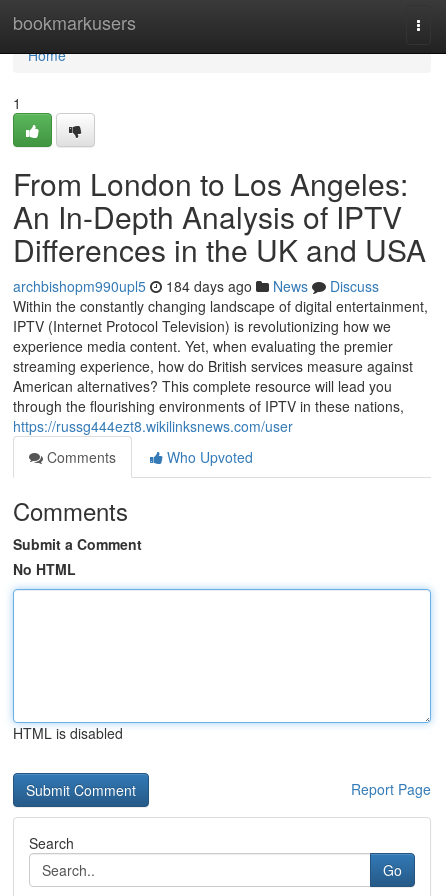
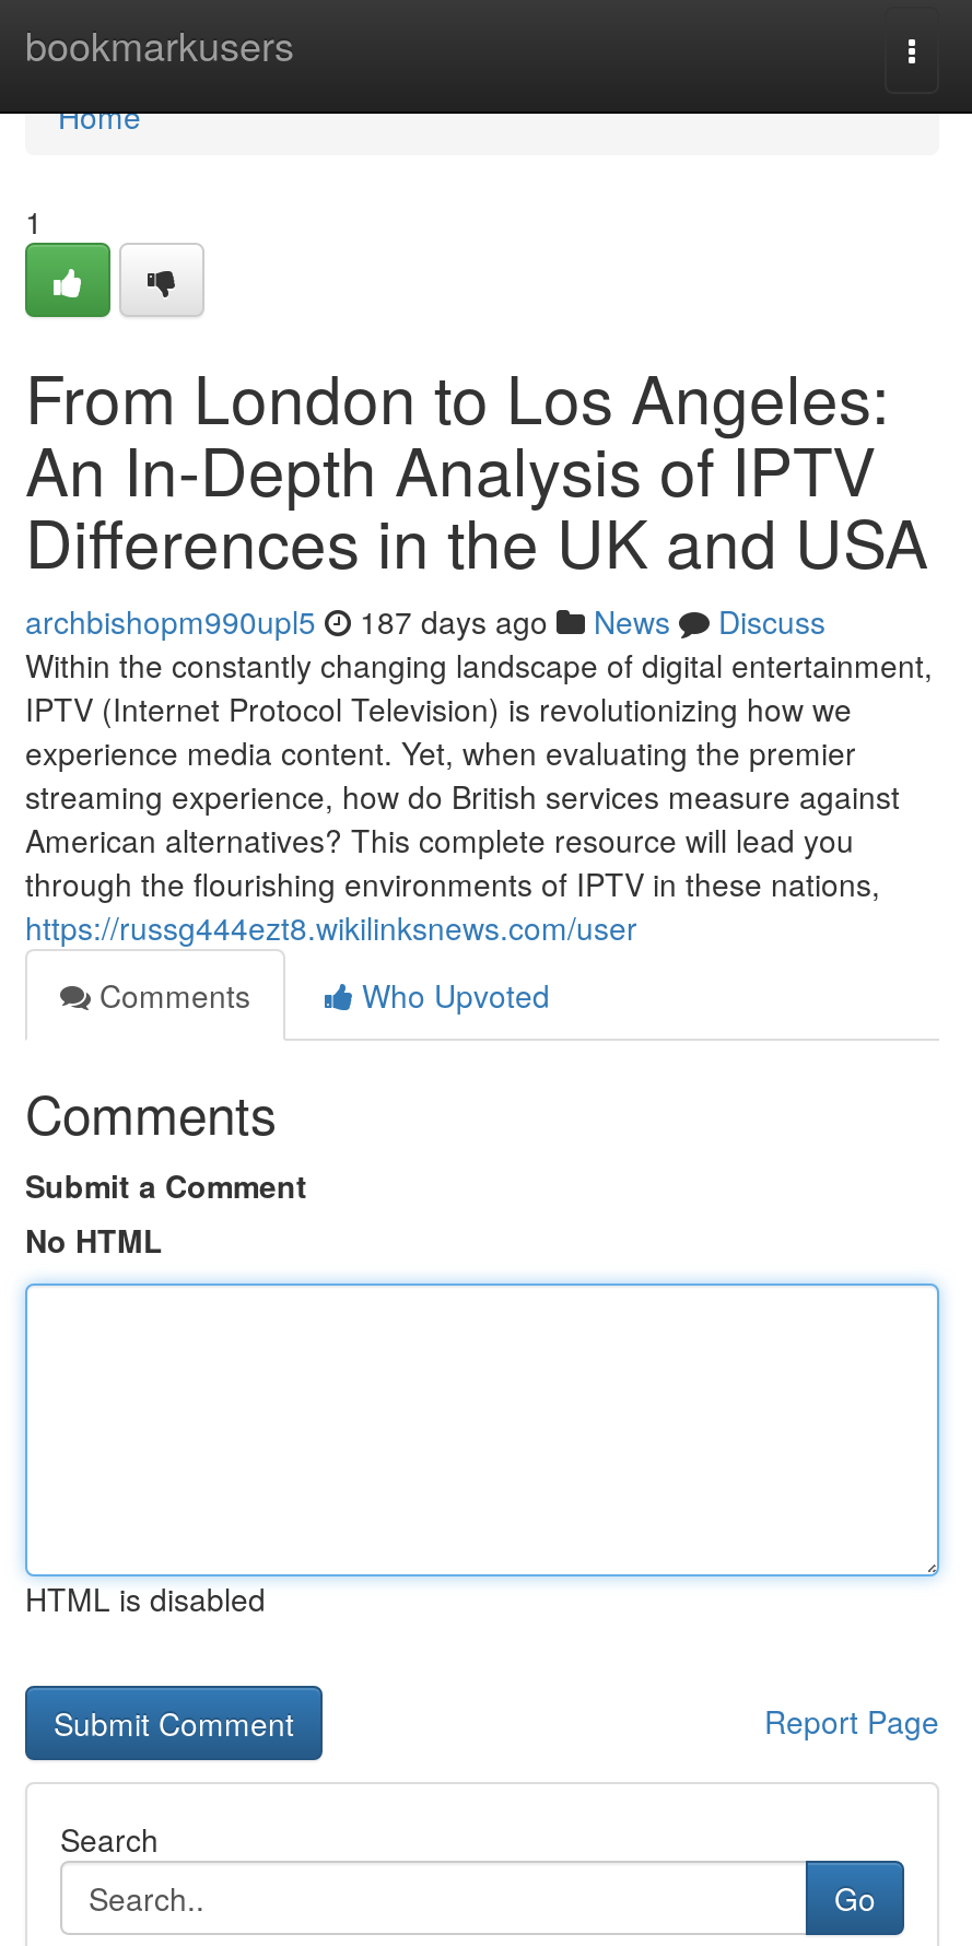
- archbishopm990upl5 184 days ago News Discuss
+ archbishopm990upl5 187 days ago News Discuss
